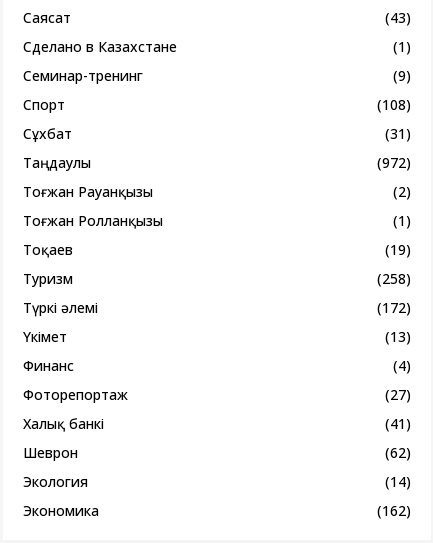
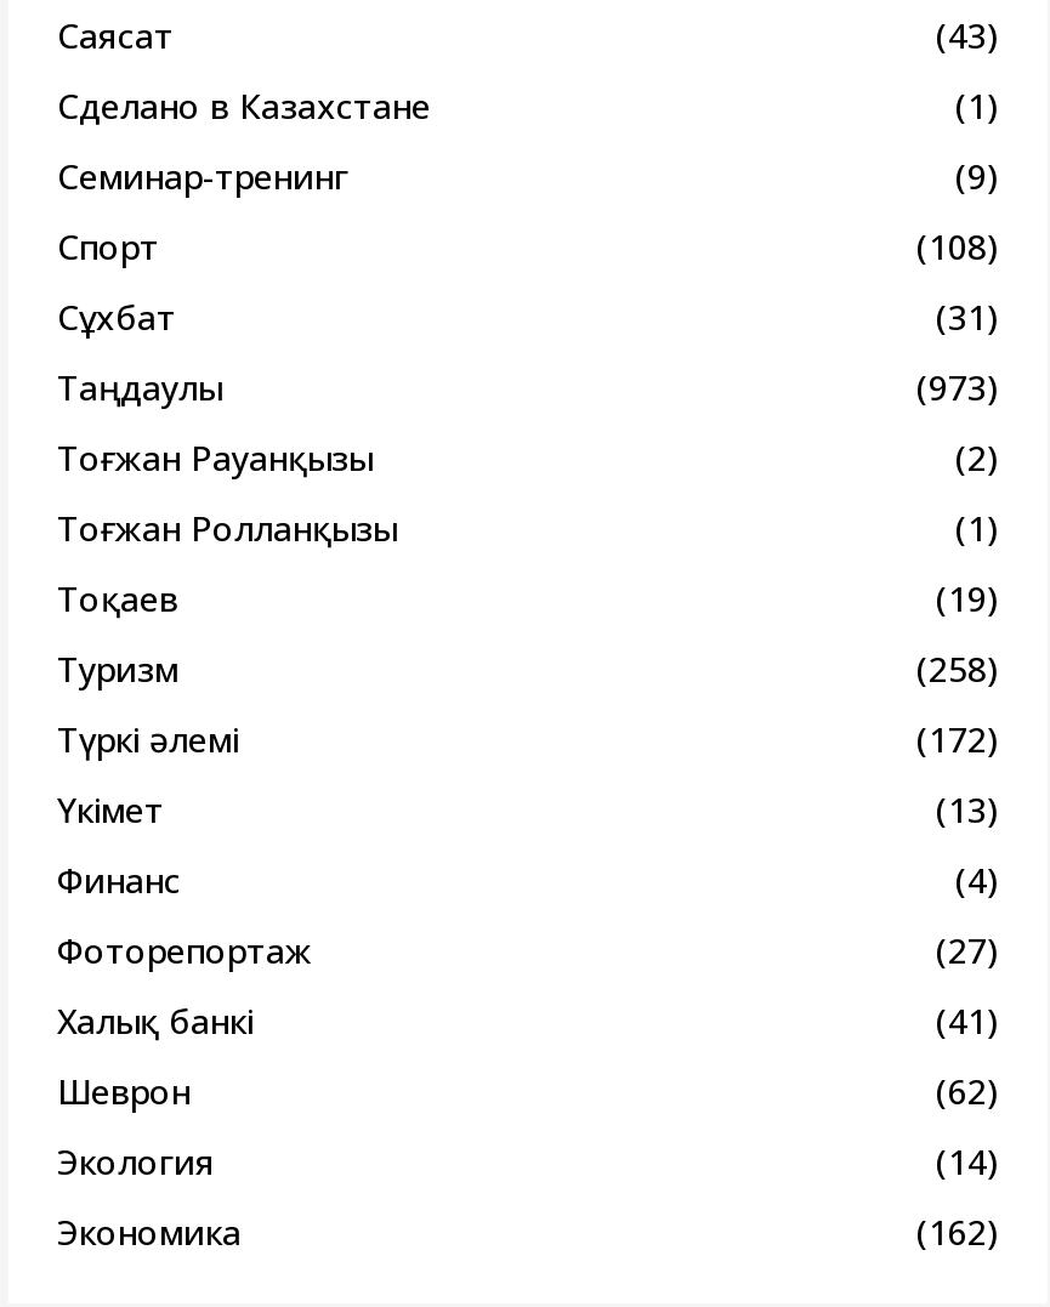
- (972)
+ (973)
